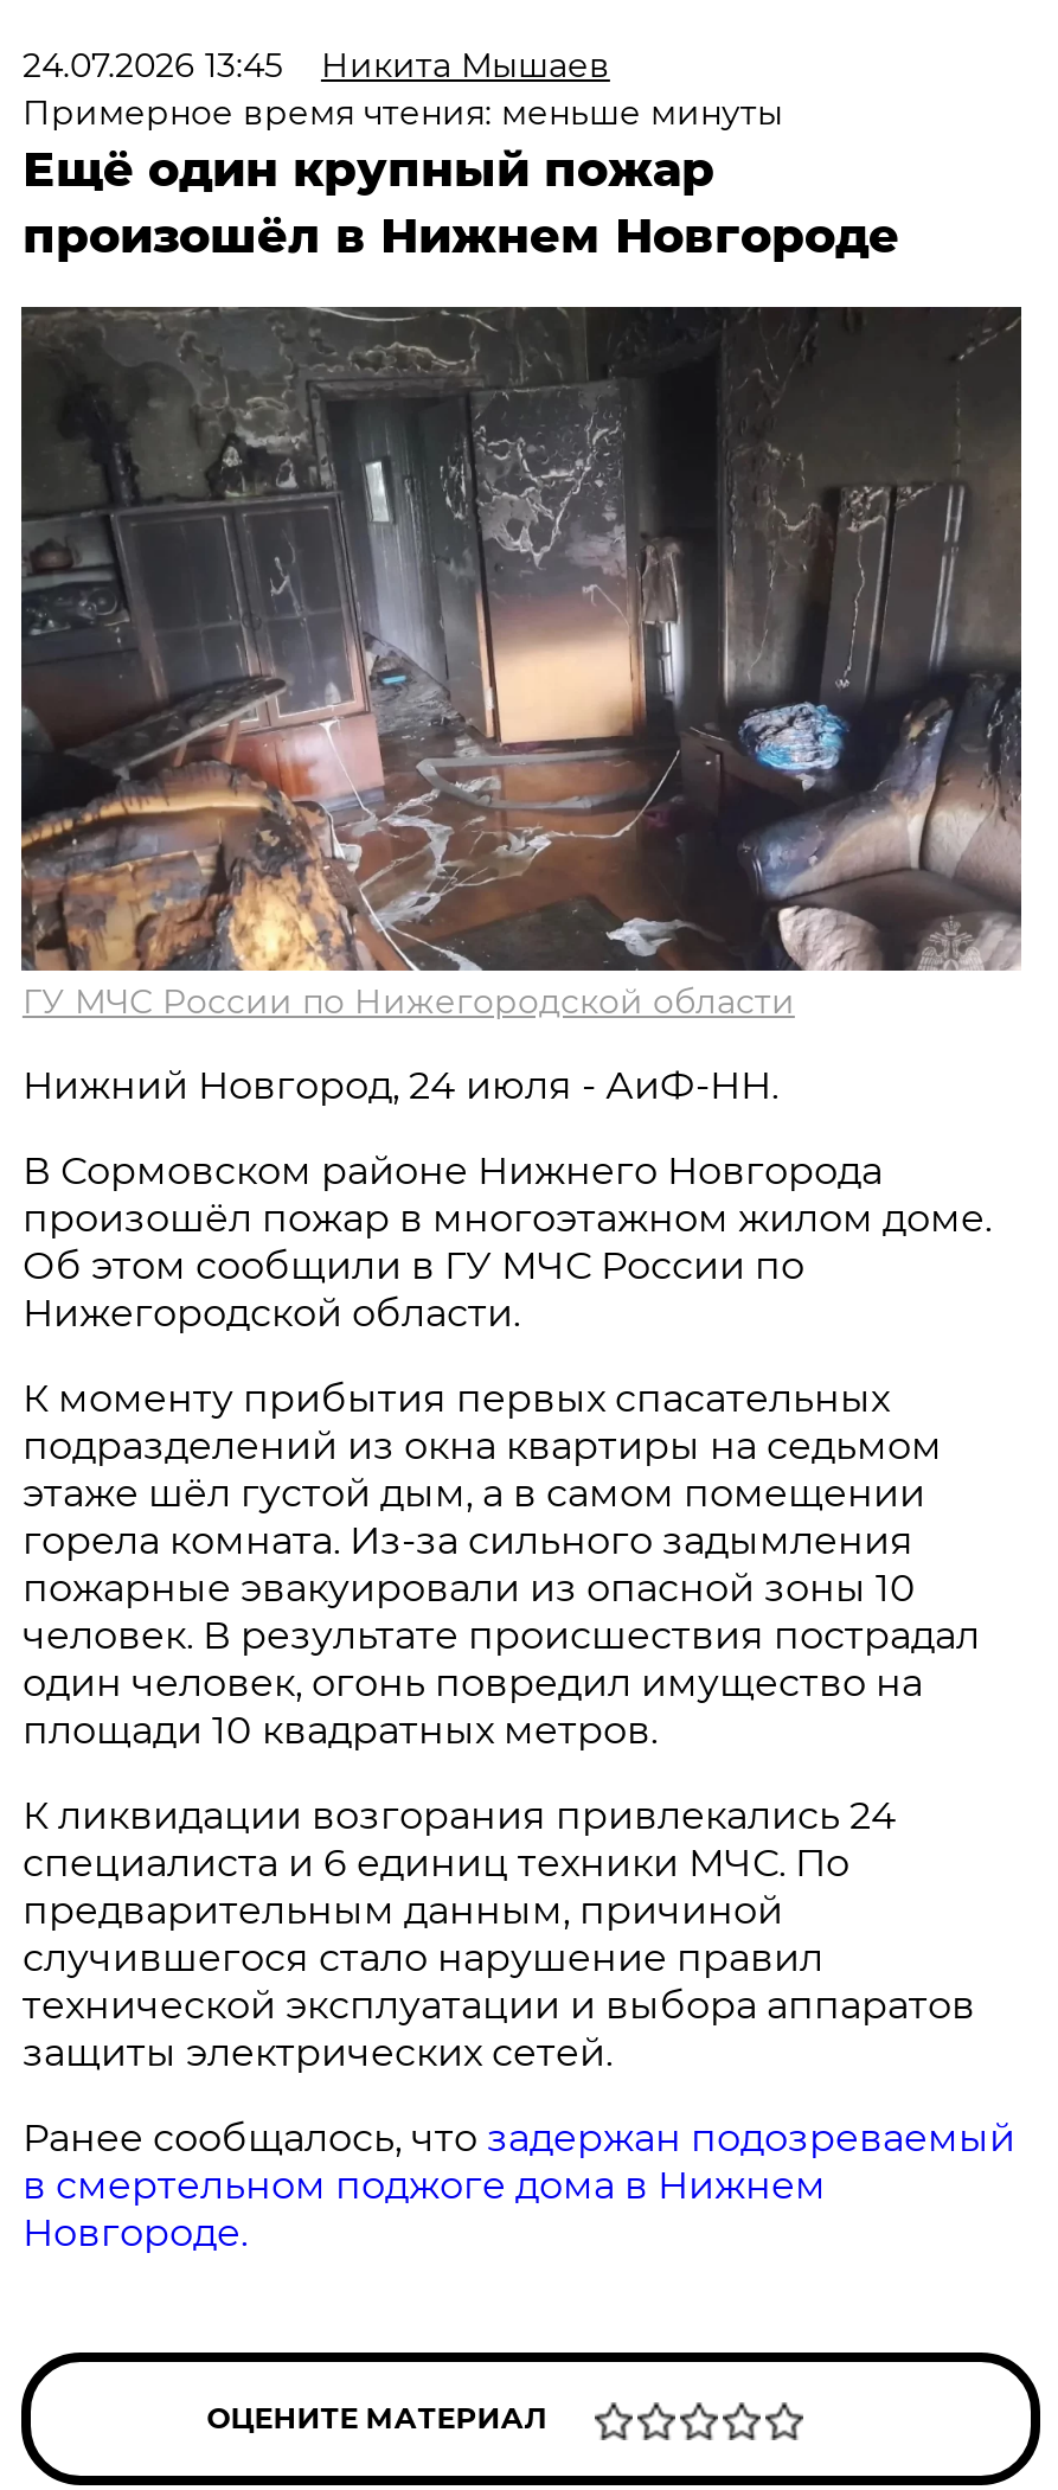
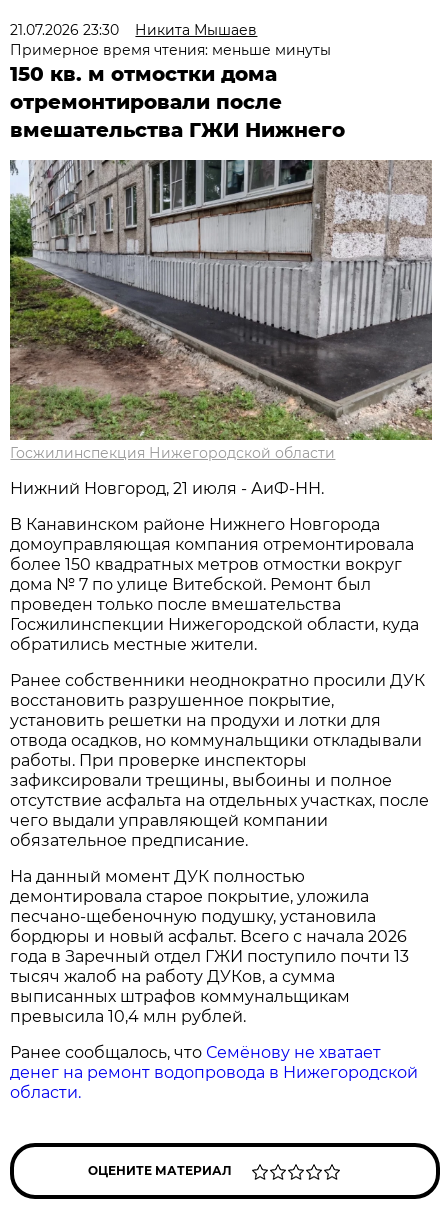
- 24.07.2026 13:45 Никита Мышаев
+ 21.07.2026 23:30 Никита Мышаев

- Ещё один крупный пожар
- произошёл в Нижнем Новгороде
+ 150 кв. м отмостки дома
+ отремонтировали после
+ вмешательства ГЖИ Нижнего

- [image]
- ГУ МЧС России по Нижегородской области
+ [image]
+ Госжилинспекция Нижегородской области

- Нижний Новгород, 24 июля - АиФ-НН.
+ Нижний Новгород, 21 июля - АиФ-НН.

- В Сормовском районе Нижнего Новгорода
- произошёл пожар в многоэтажном жилом доме.
- Об этом сообщили в ГУ МЧС России по
- Нижегородской области.
+ В Канавинском районе Нижнего Новгорода
+ домоуправляющая компания отремонтировала
+ более 150 квадратных метров отмостки вокруг
+ дома № 7 по улице Витебской. Ремонт был
+ проведен только после вмешательства
+ Госжилинспекции Нижегородской области, куда
+ обратились местные жители.

- К моменту прибытия первых спасательных
- подразделений из окна квартиры на седьмом
- этаже шёл густой дым, а в самом помещении
- горела комната. Из-за сильного задымления
- пожарные эвакуировали из опасной зоны 10
- человек. В результате происшествия пострадал
- один человек, огонь повредил имущество на
- площади 10 квадратных метров.
+ Ранее собственники неоднократно просили ДУК
+ восстановить разрушенное покрытие,
+ установить решетки на продухи и лотки для
+ отвода осадков, но коммунальщики откладывали
+ работы. При проверке инспекторы
+ зафиксировали трещины, выбоины и полное
+ отсутствие асфальта на отдельных участках, после
+ чего выдали управляющей компании
+ обязательное предписание.

- К ликвидации возгорания привлекались 24
- специалиста и 6 единиц техники МЧС. По
- предварительным данным, причиной
- случившегося стало нарушение правил
- технической эксплуатации и выбора аппаратов
- защиты электрических сетей.
+ На данный момент ДУК полностью
+ демонтировала старое покрытие, уложила
+ песчано-щебеночную подушку, установила
+ бордюры и новый асфальт. Всего с начала 2026
+ года в Заречный отдел ГЖИ поступило почти 13
+ тысяч жалоб на работу ДУКов, а сумма
+ выписанных штрафов коммунальщикам
+ превысила 10,4 млн рублей.

- Ранее сообщалось, что задержан подозреваемый
- в смертельном поджоге дома в Нижнем
- Новгороде.
+ Ранее сообщалось, что Семёнову не хватает
+ денег на ремонт водопровода в Нижегородской
+ области.
